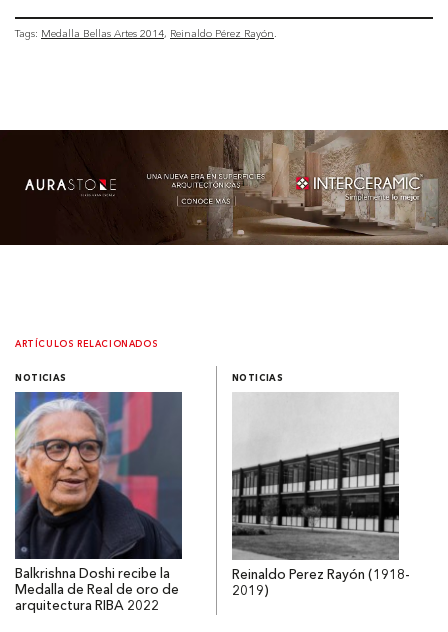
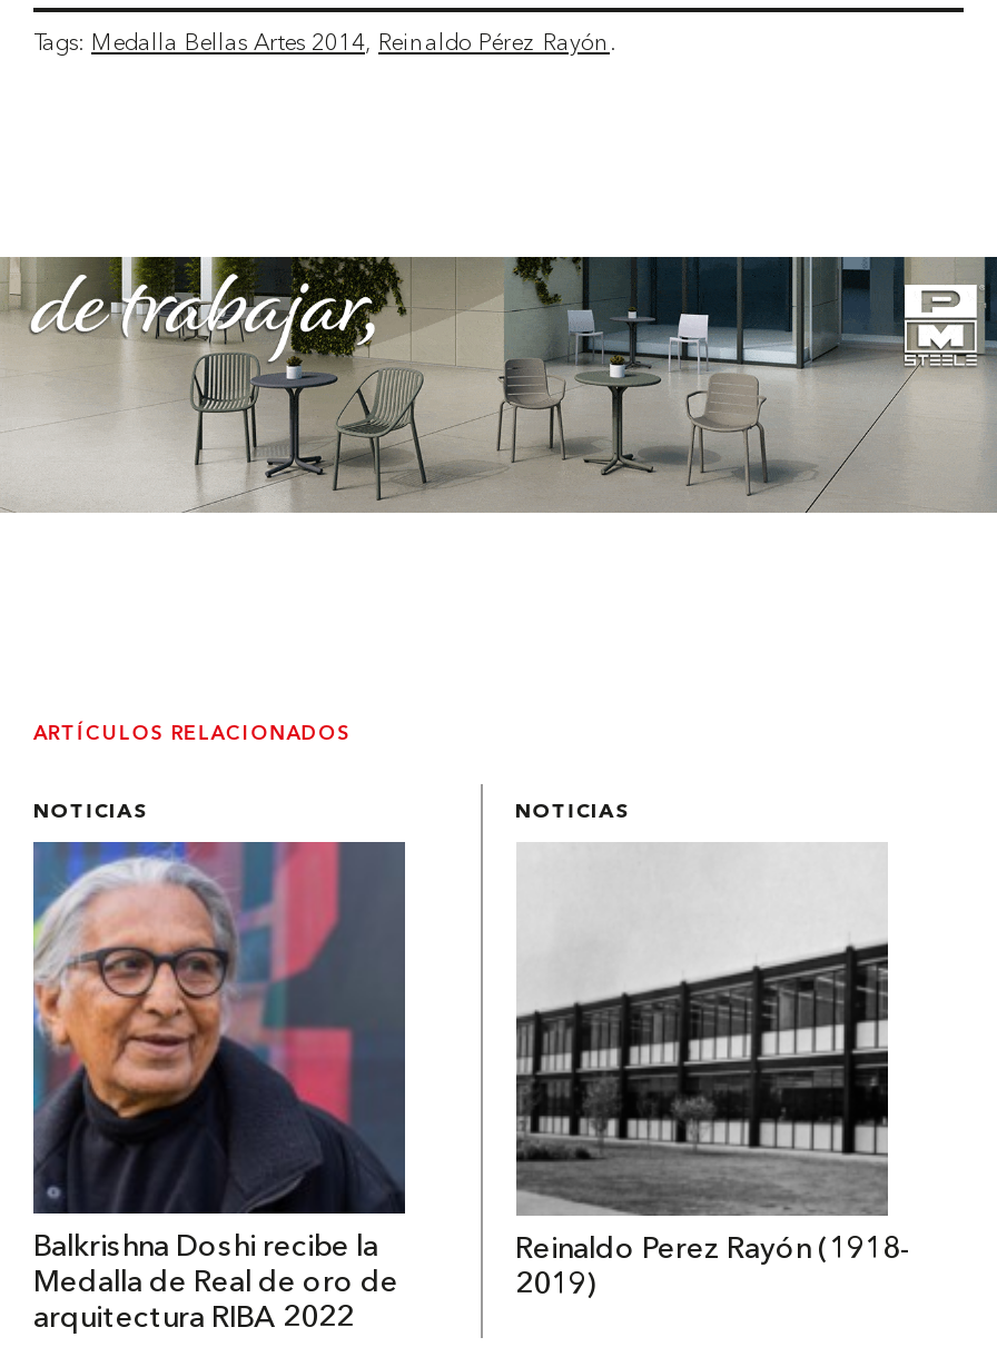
- [image]
+ [image]
